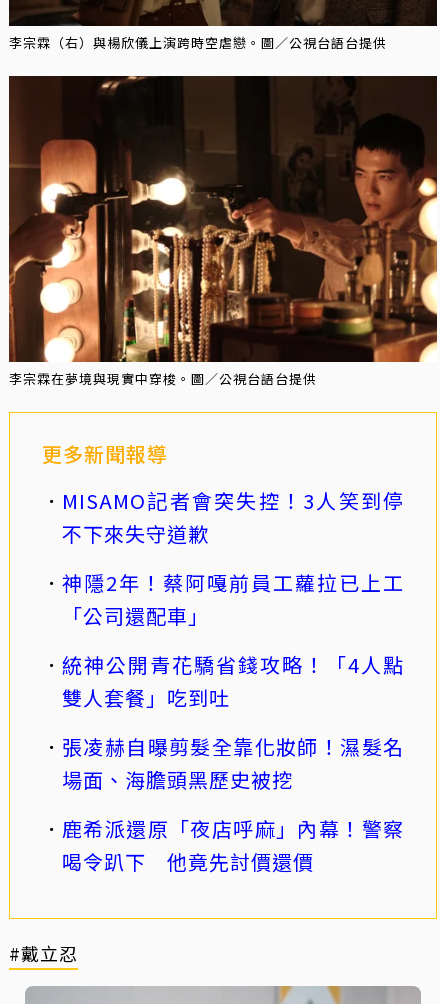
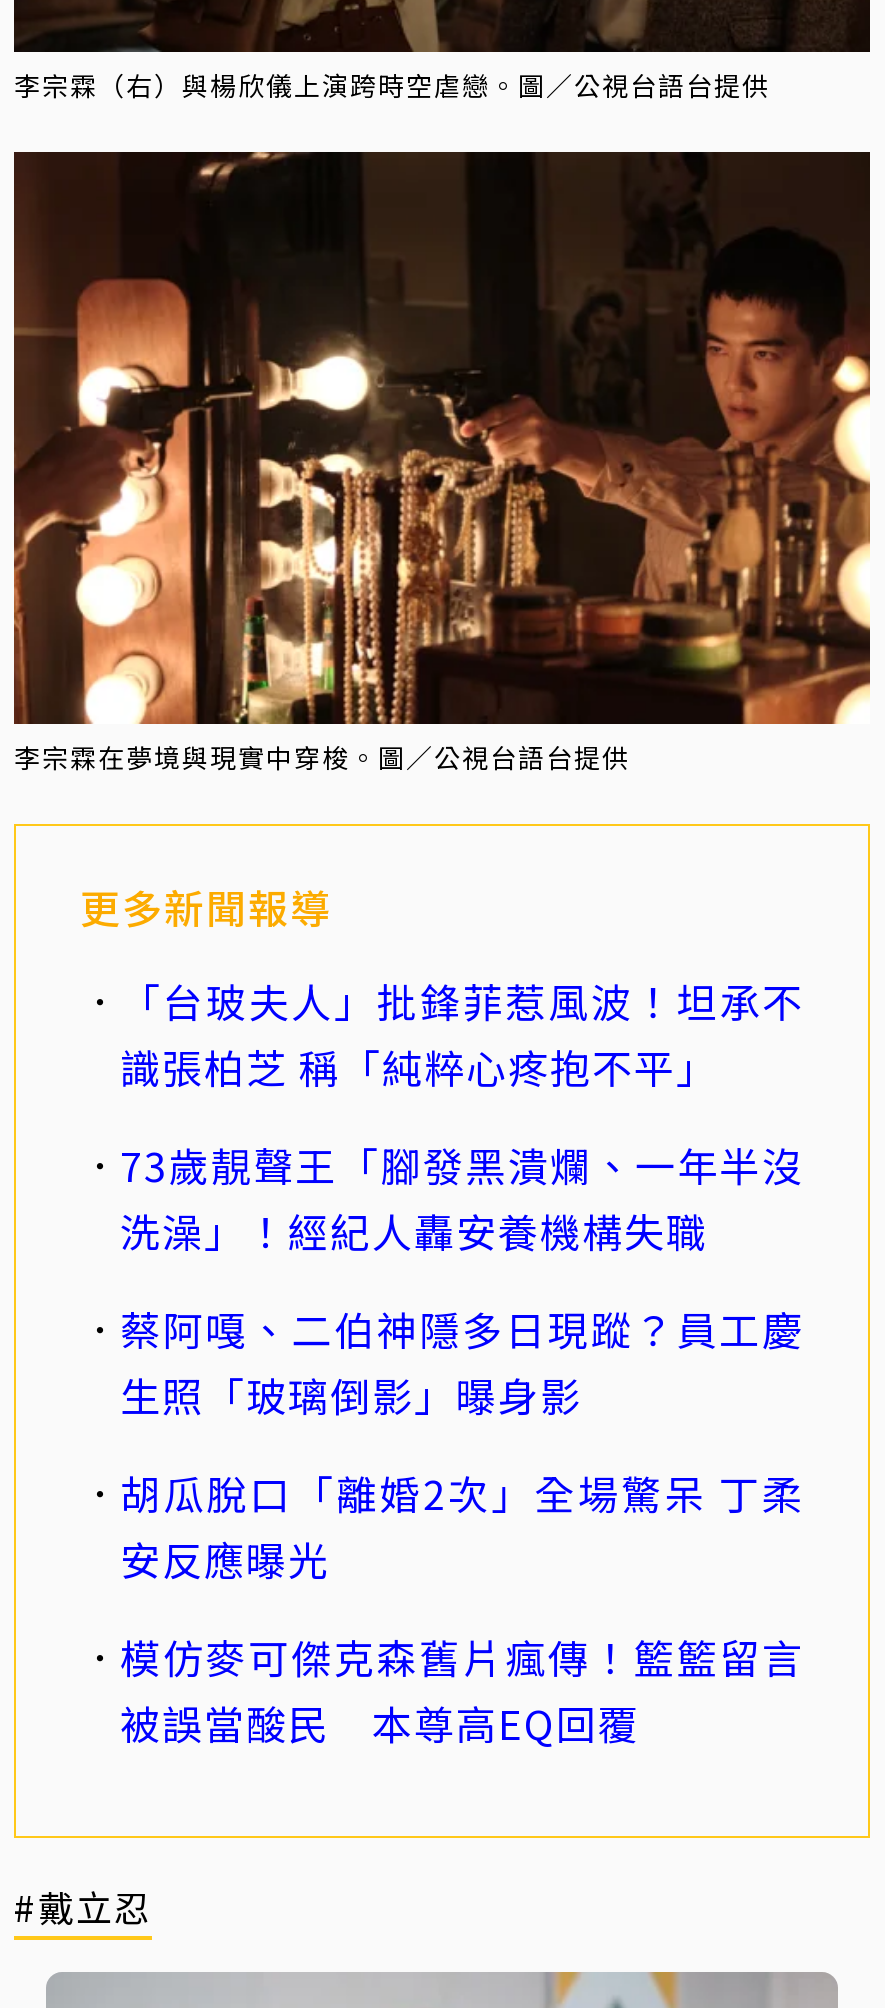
- MISAMO記者會突失控！3人笑到停
- 不下來失守道歉
+ 「台玻夫人」批鋒菲惹風波！坦承不
+ 識張柏芝 稱「純粹心疼抱不平」

- 神隱2年！蔡阿嘎前員工蘿拉已上工
- 「公司還配車」
+ 73歲靚聲王「腳發黑潰爛、一年半沒
+ 洗澡」！經紀人轟安養機構失職

- 統神公開青花驕省錢攻略！「4人點
- 雙人套餐」吃到吐
+ 蔡阿嘎、二伯神隱多日現蹤？員工慶
+ 生照「玻璃倒影」曝身影

- 張凌赫自曝剪髮全靠化妝師！濕髮名
- 場面、海膽頭黑歷史被挖
+ 胡瓜脫口「離婚2次」全場驚呆 丁柔
+ 安反應曝光

- 鹿希派還原「夜店呼麻」內幕！警察
- 喝令趴下 他竟先討價還價
+ 模仿麥可傑克森舊片瘋傳！籃籃留言
+ 被誤當酸民 本尊高EQ回覆
